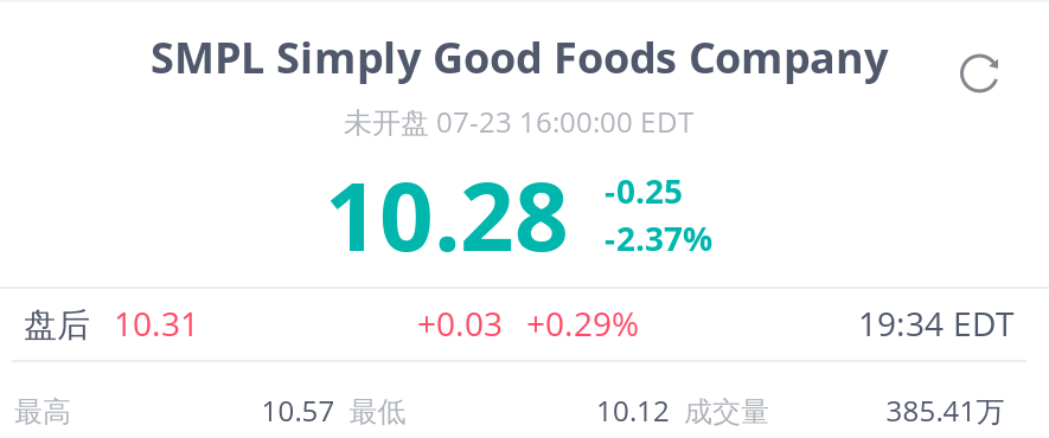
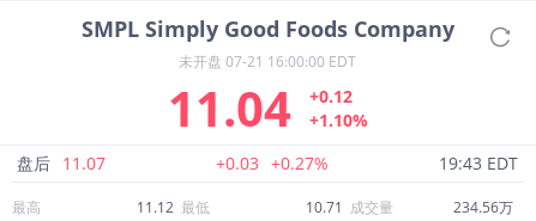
- 未开盘 07-23 16:00:00 EDT
+ 未开盘 07-21 16:00:00 EDT

- 10.28
+ 11.04

- -0.25
+ +0.12

- -2.37%
+ +1.10%

- 盘后 10.31
+ 盘后 11.07

- +0.03 +0.29%
+ +0.03 +0.27%

- 19:34 EDT
+ 19:43 EDT

- 10.57 最低
+ 11.12 最低

- 10.12 成交量
+ 10.71 成交量

- 385.41万
+ 234.56万
